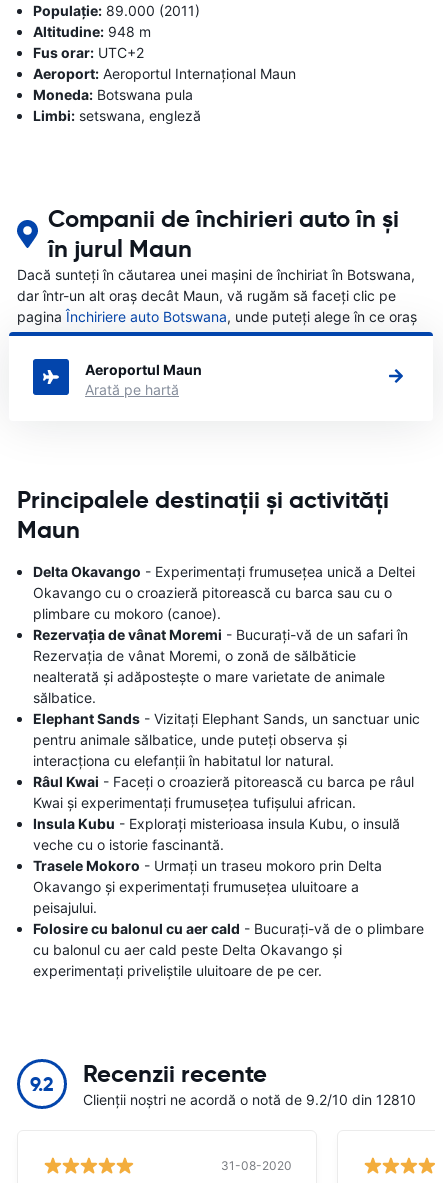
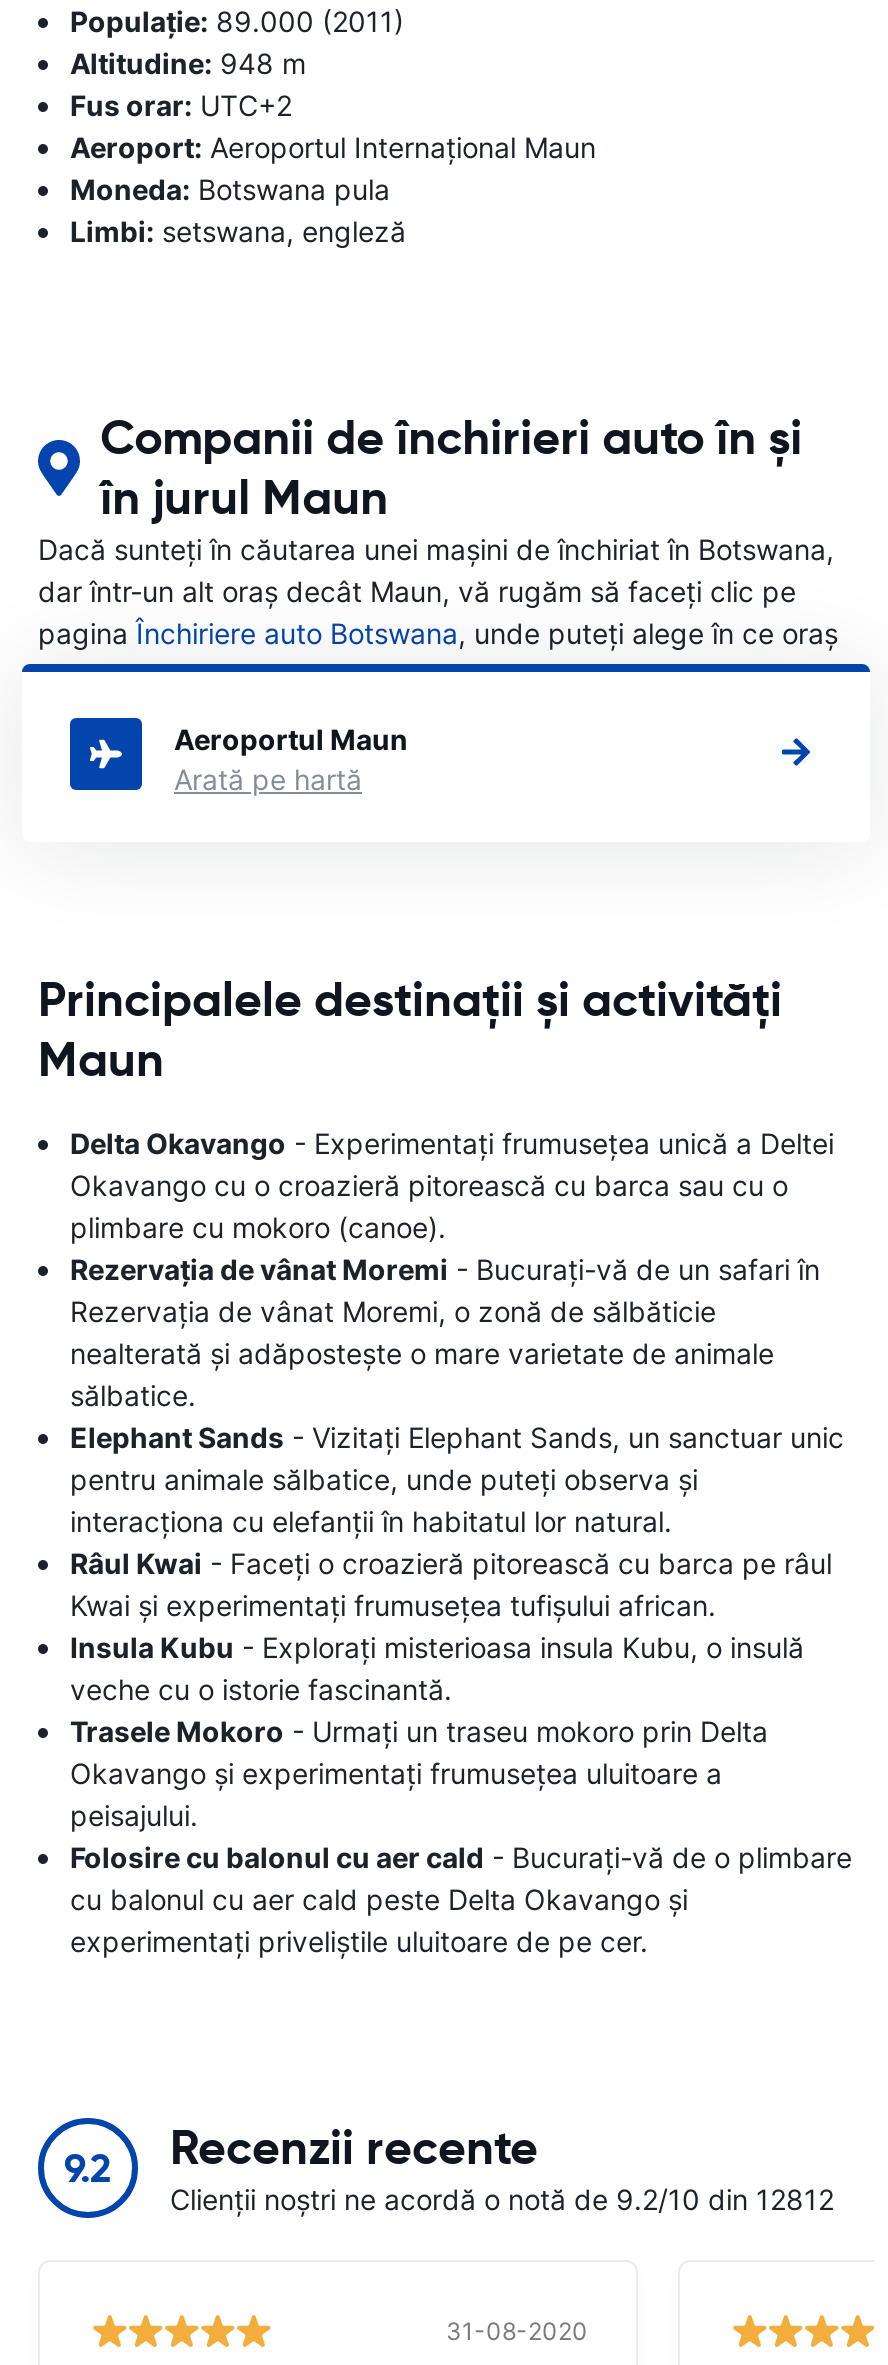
- Clienții noștri ne acordă o notă de 9.2/10 din 12810
+ Clienții noștri ne acordă o notă de 9.2/10 din 12812
